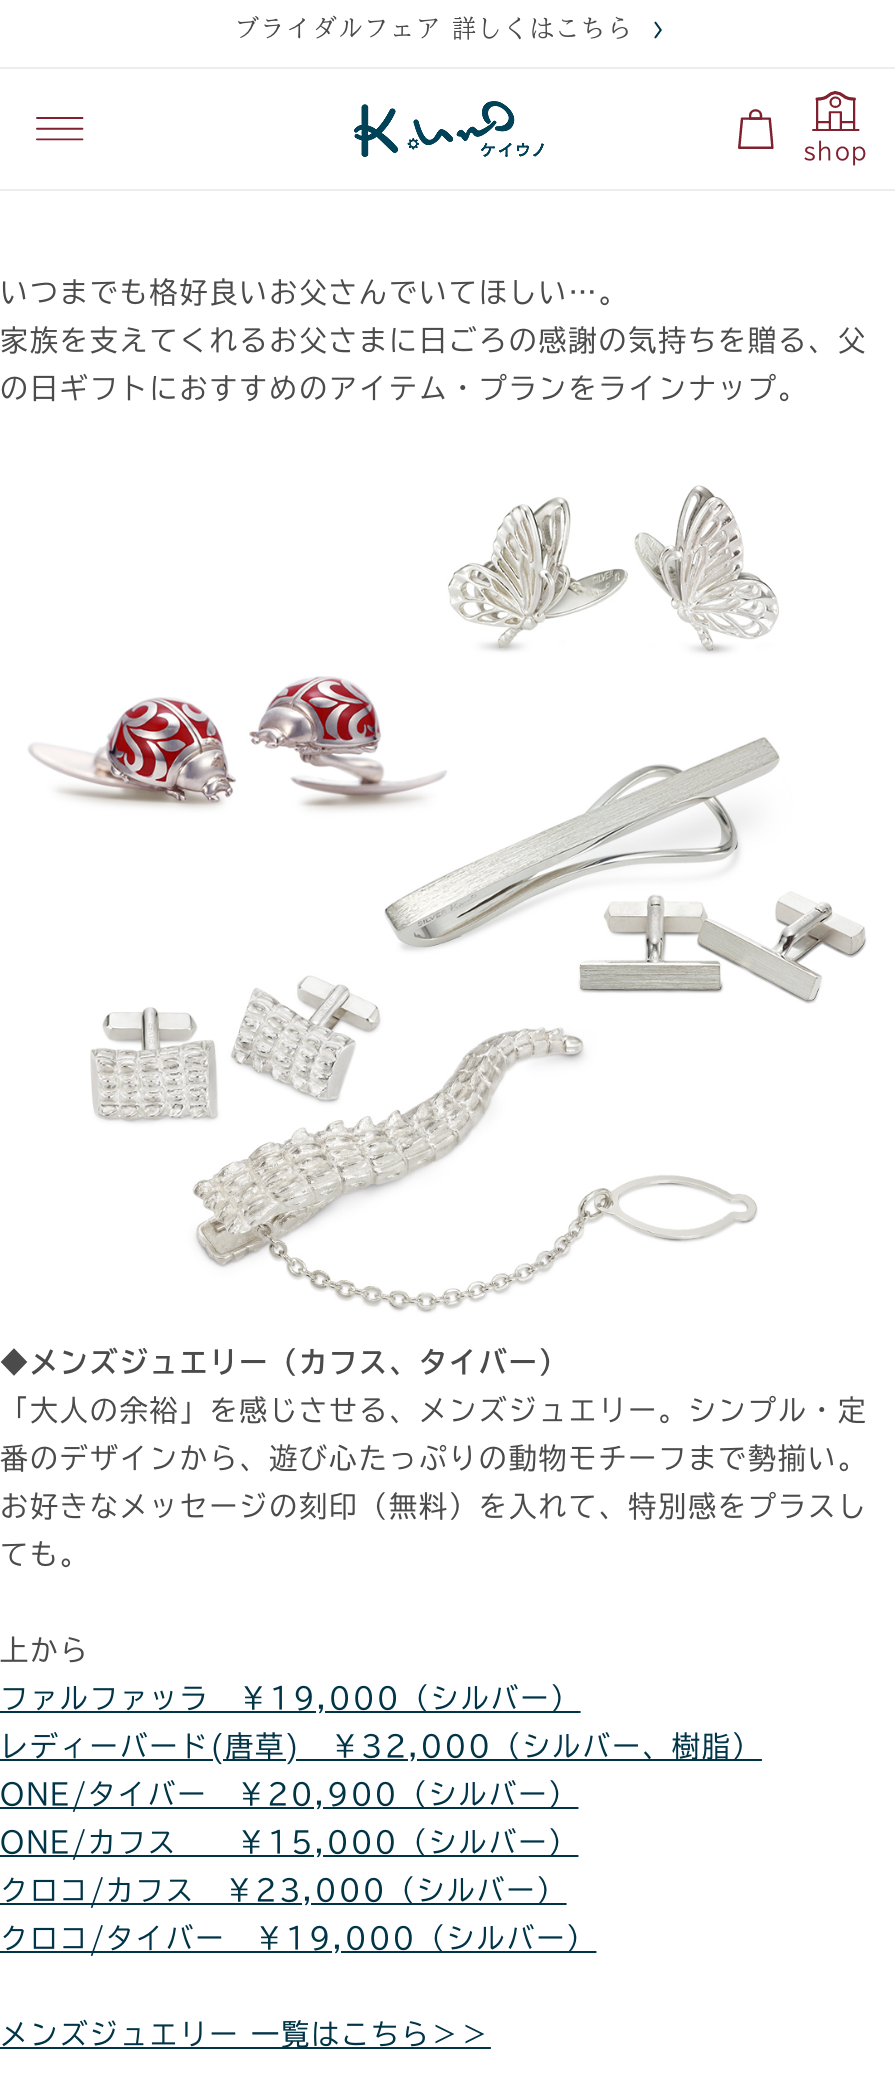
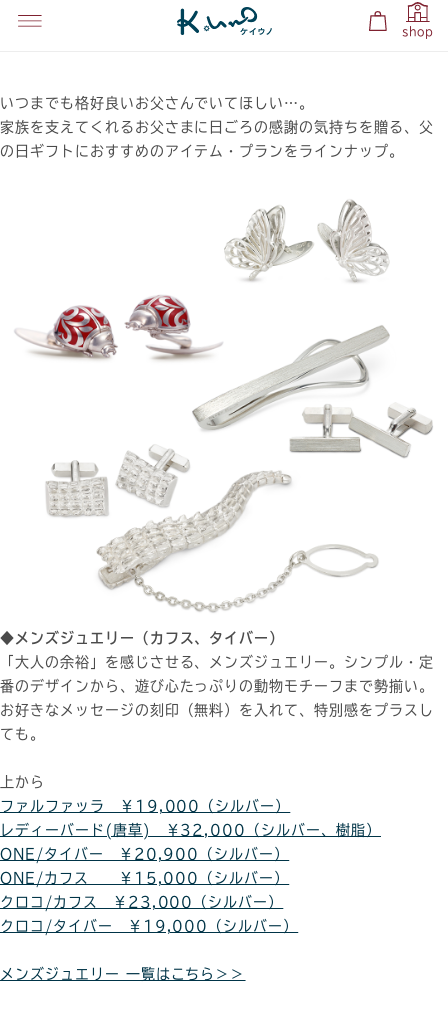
- ブライダルフェア 詳しくはこちら
